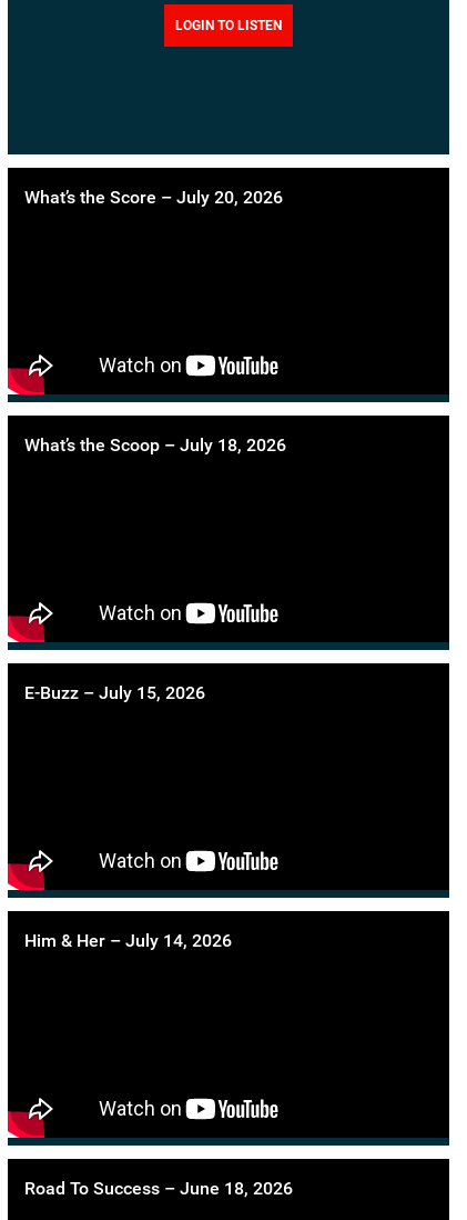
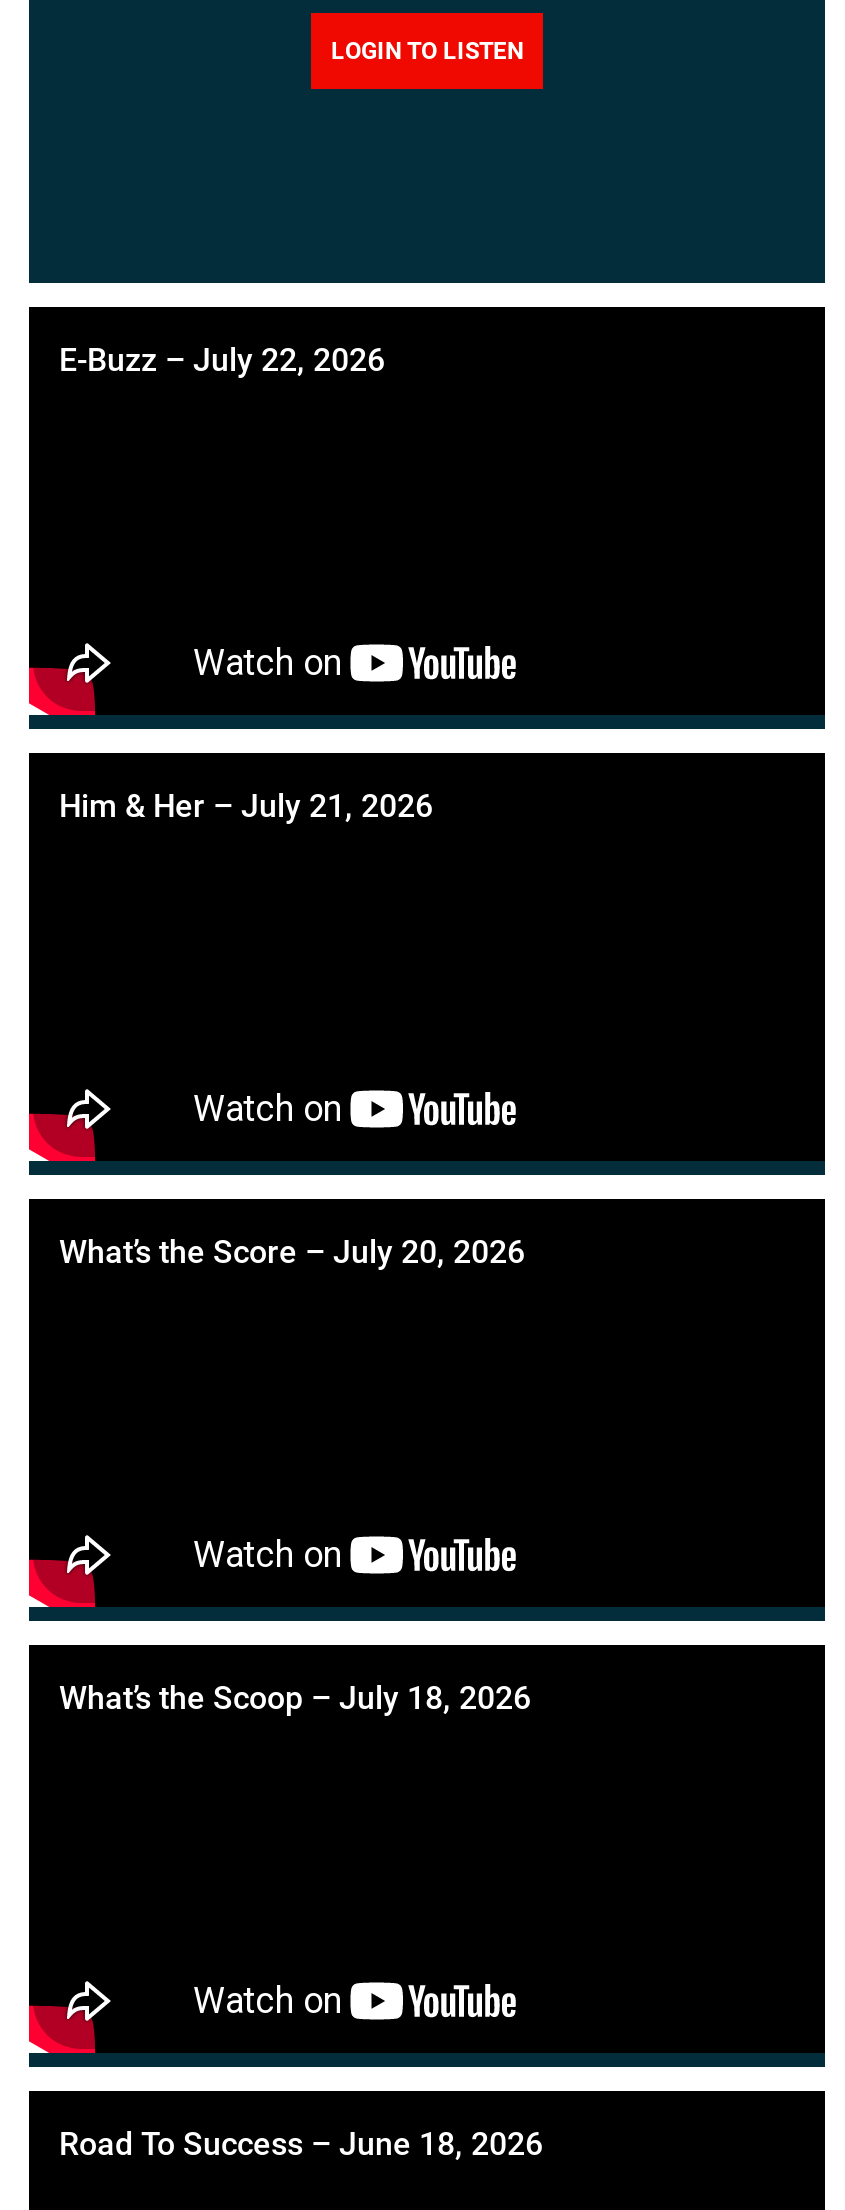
+ E-Buzz – July 22, 2026

+ Him & Her – July 21, 2026

moved down: What’s the Score – July 20, 2026 | What’s the Scoop – July 18, 2026

- E-Buzz – July 15, 2026

- Him & Her – July 14, 2026
